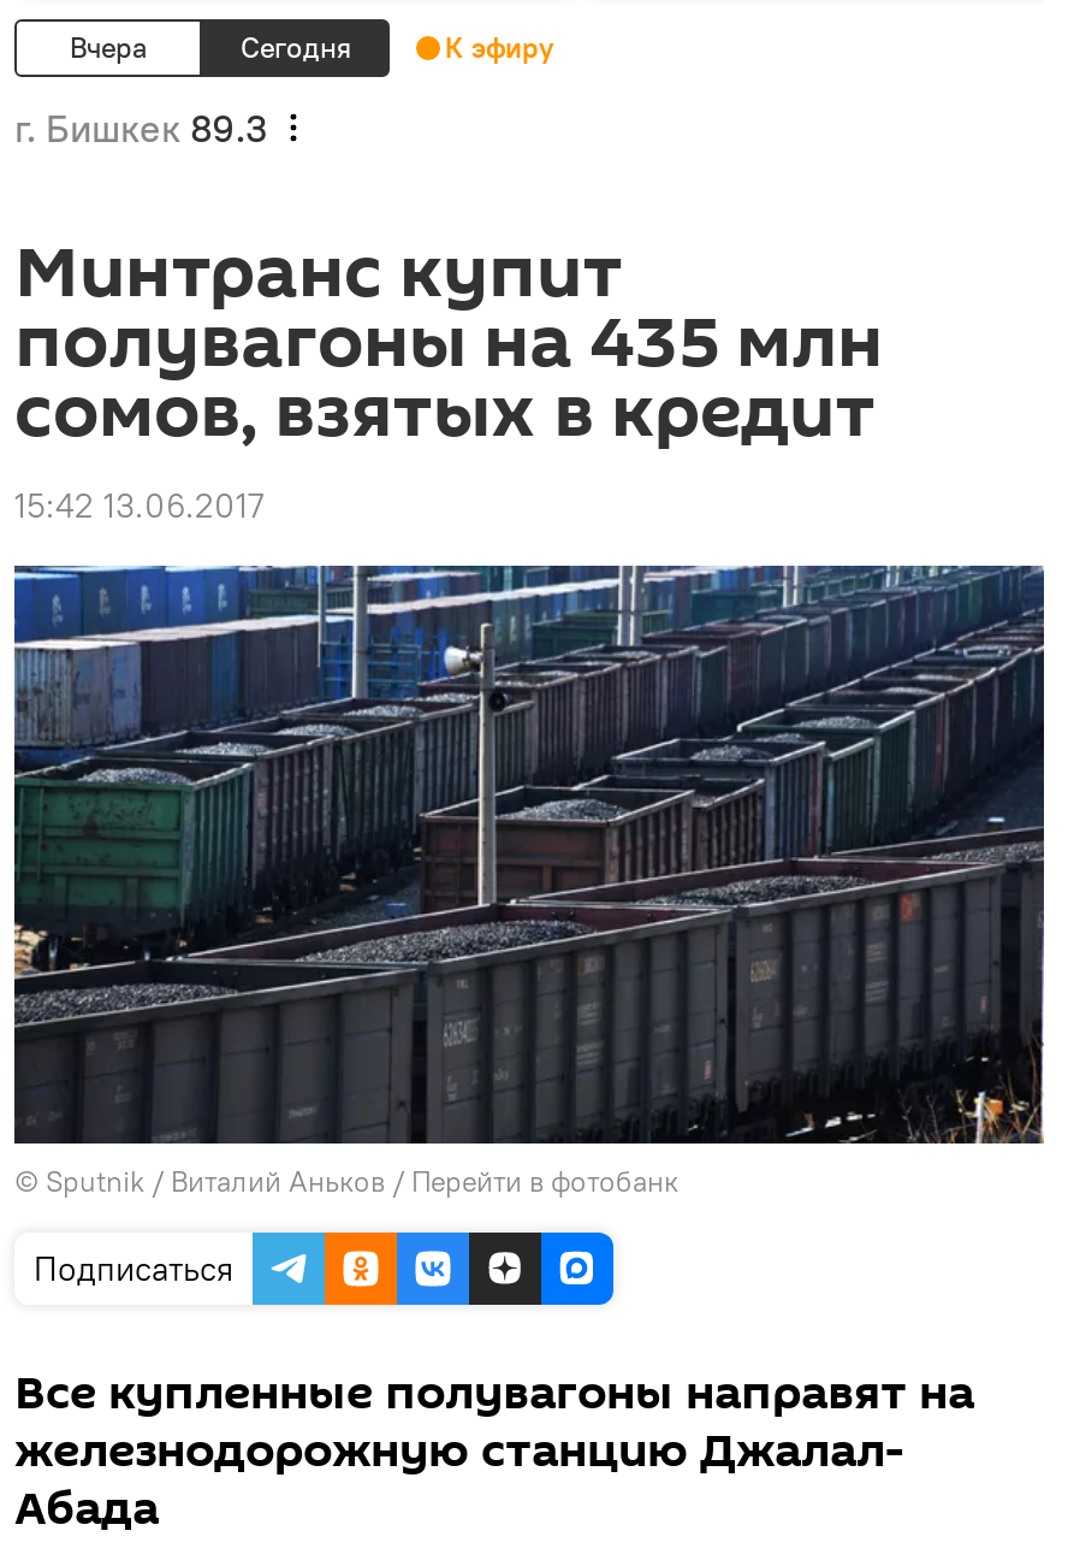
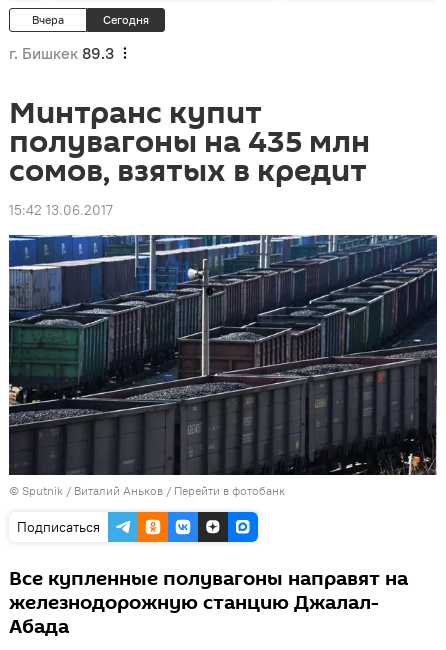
- К эфиру
